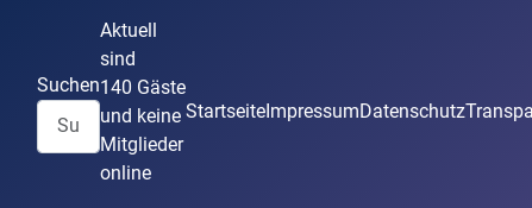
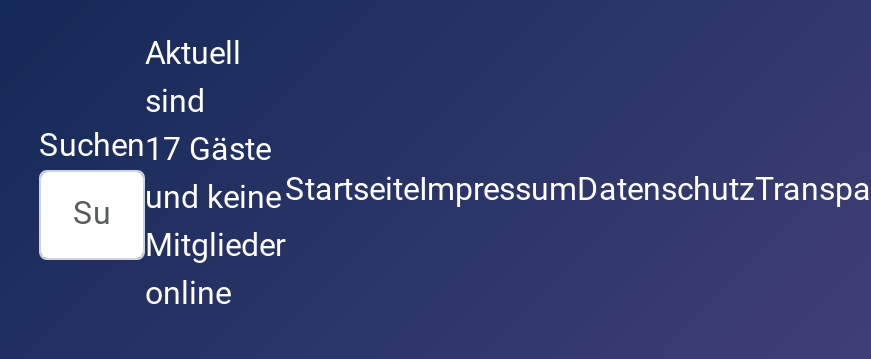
- Suchen 140 Gäste
+ Suchen 17 Gäste
